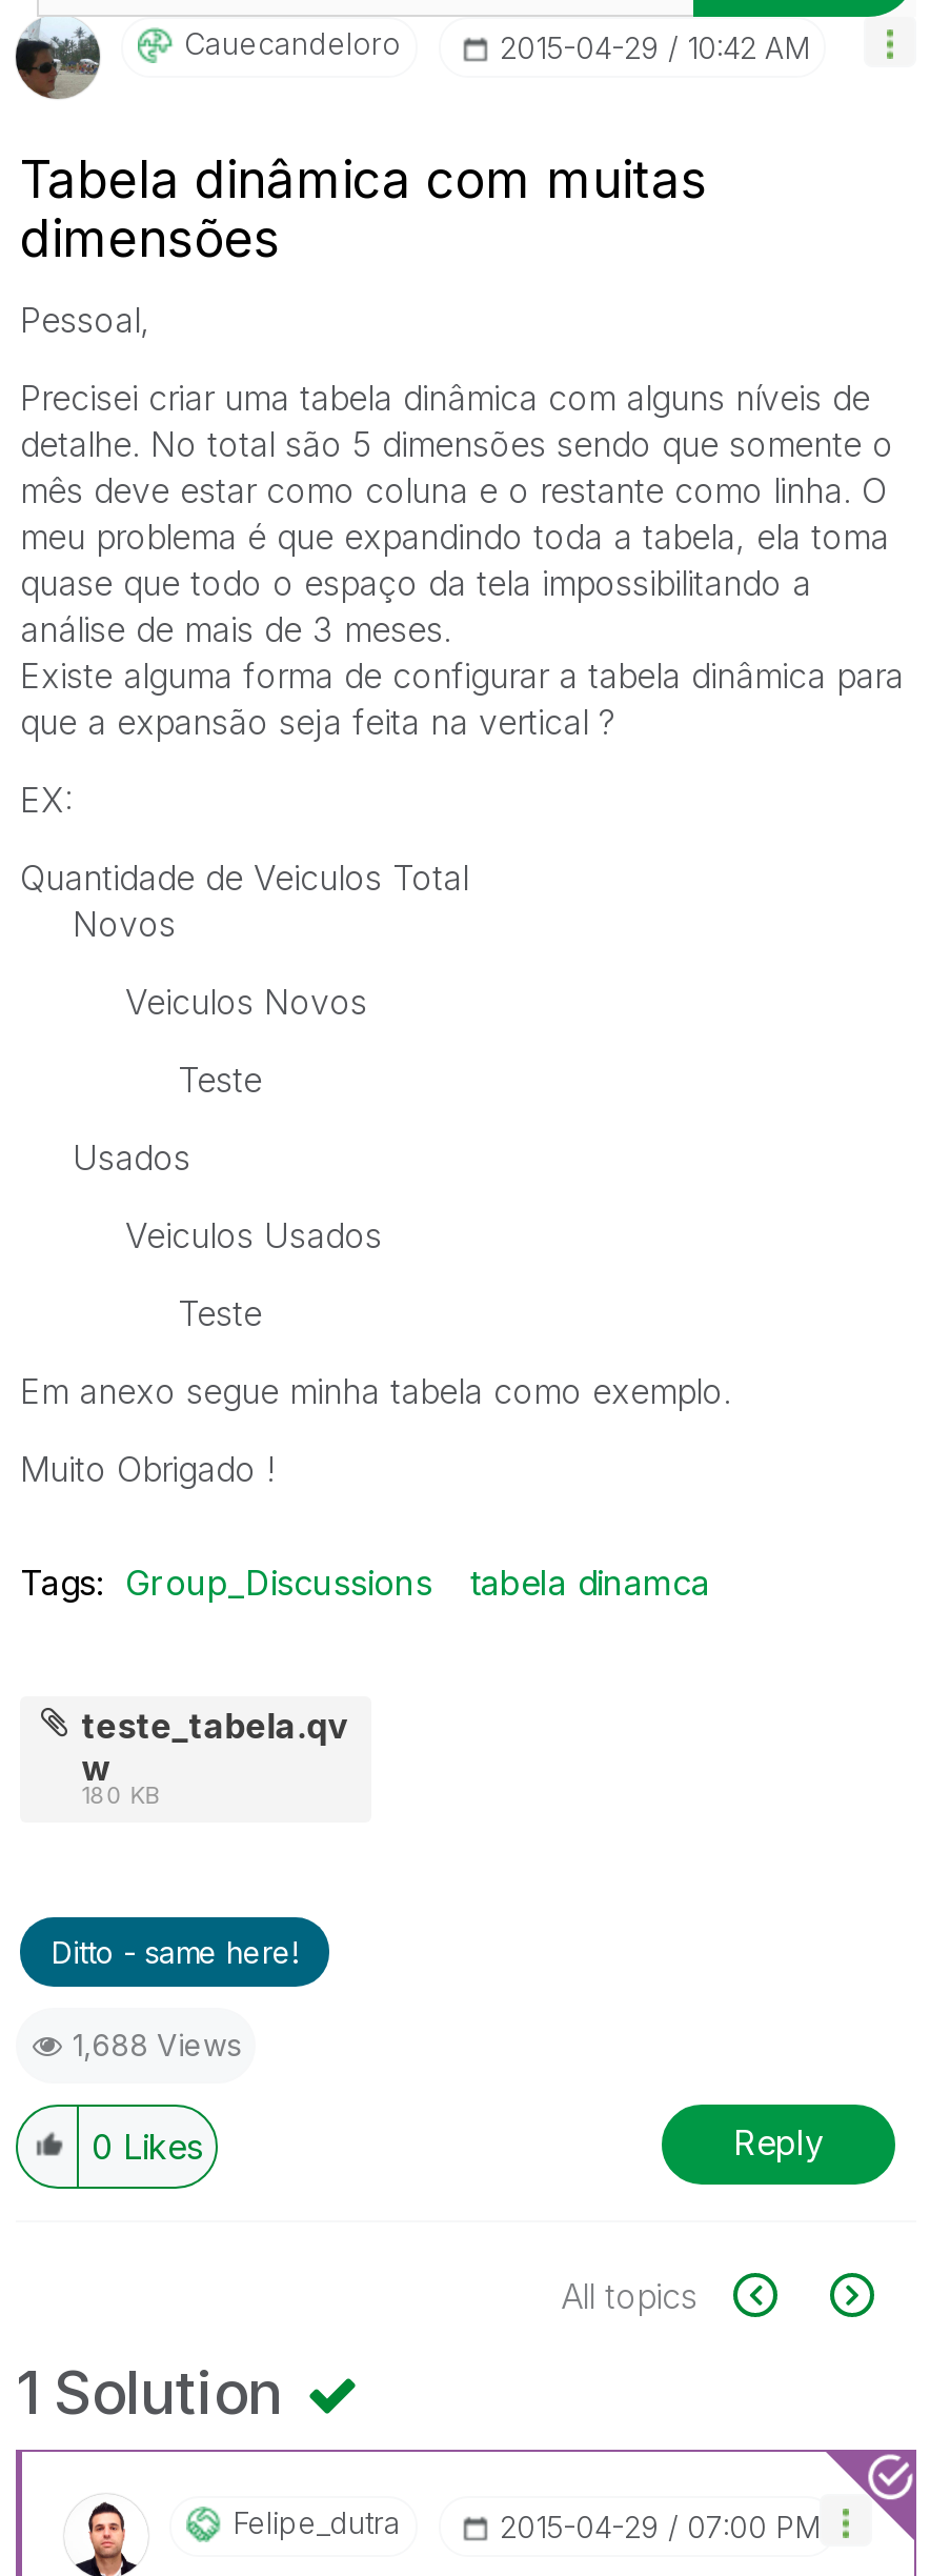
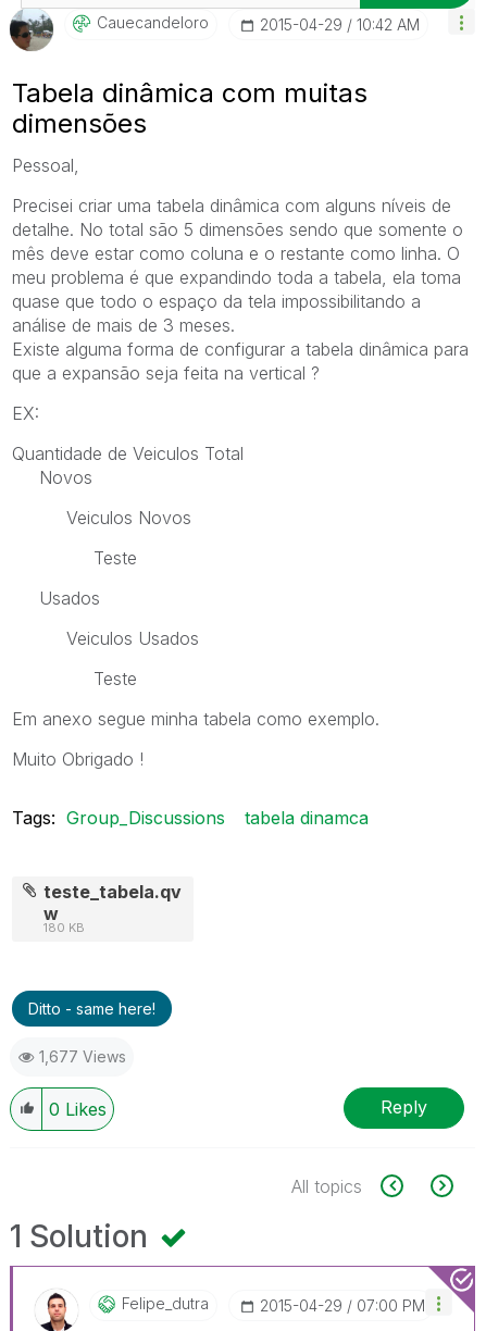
- 1,688 Views
+ 1,677 Views
